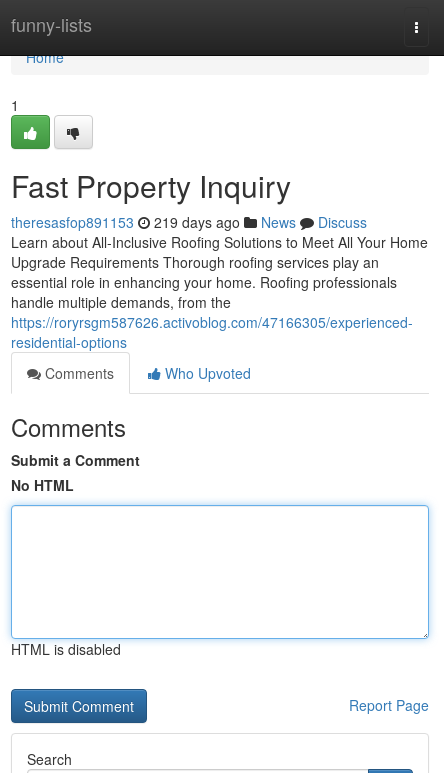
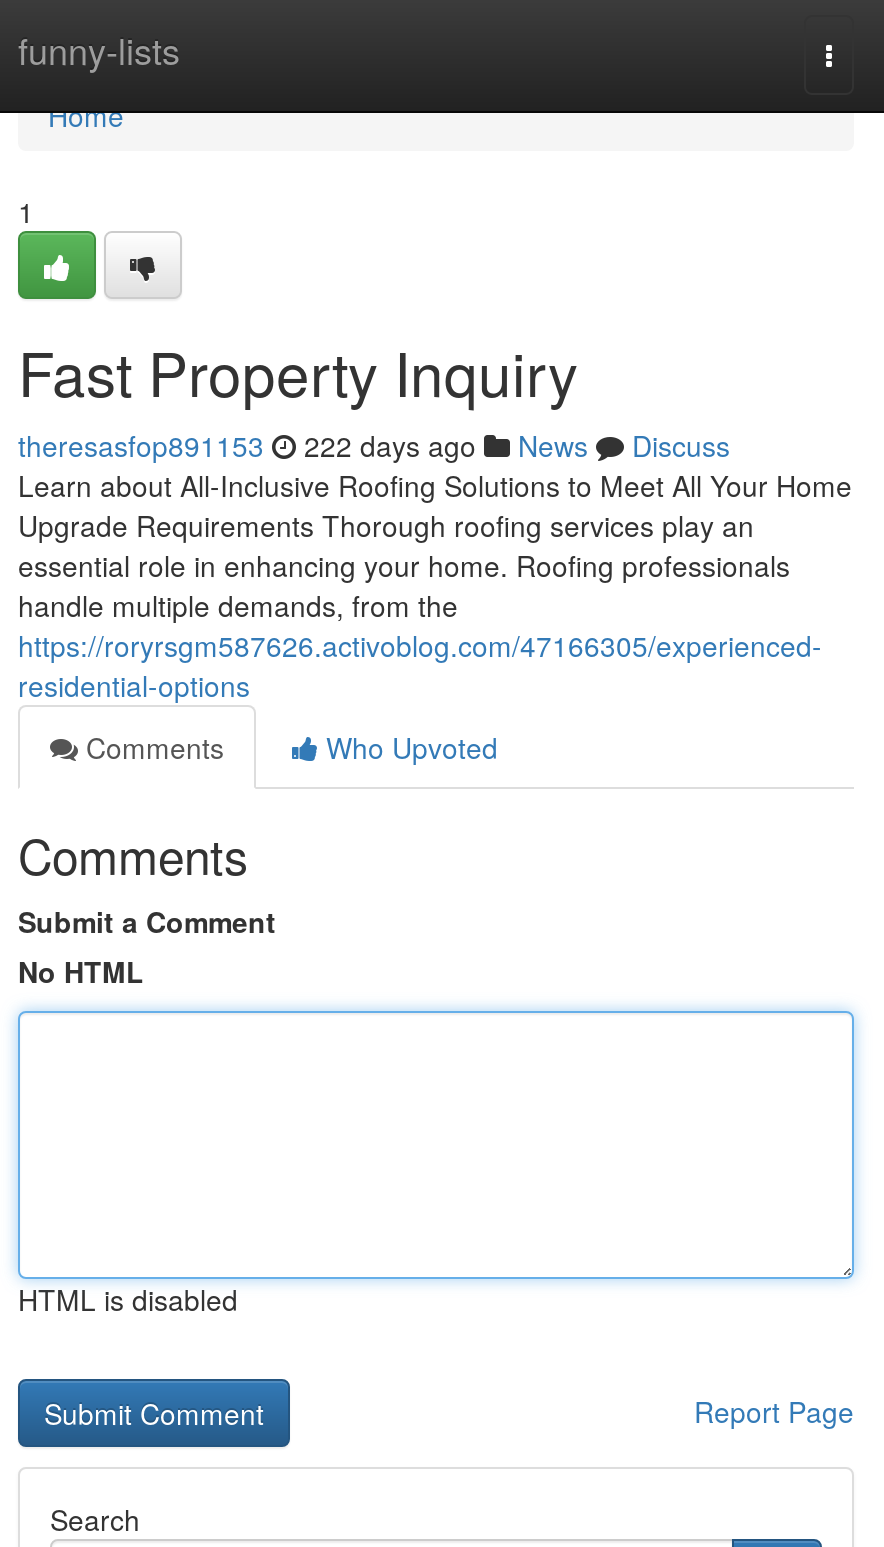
- theresasfop891153 219 days ago News Discuss
+ theresasfop891153 222 days ago News Discuss
